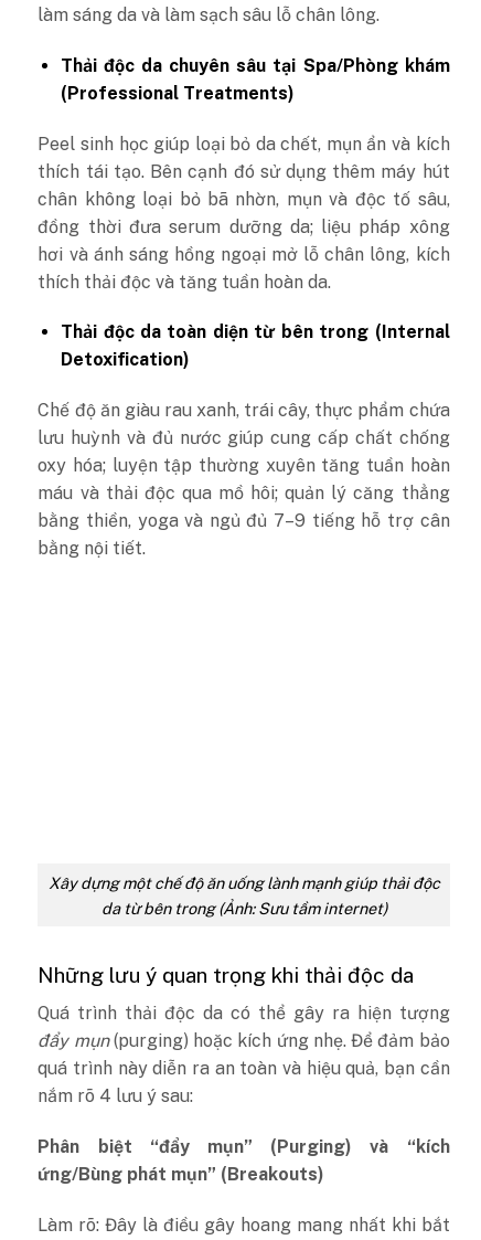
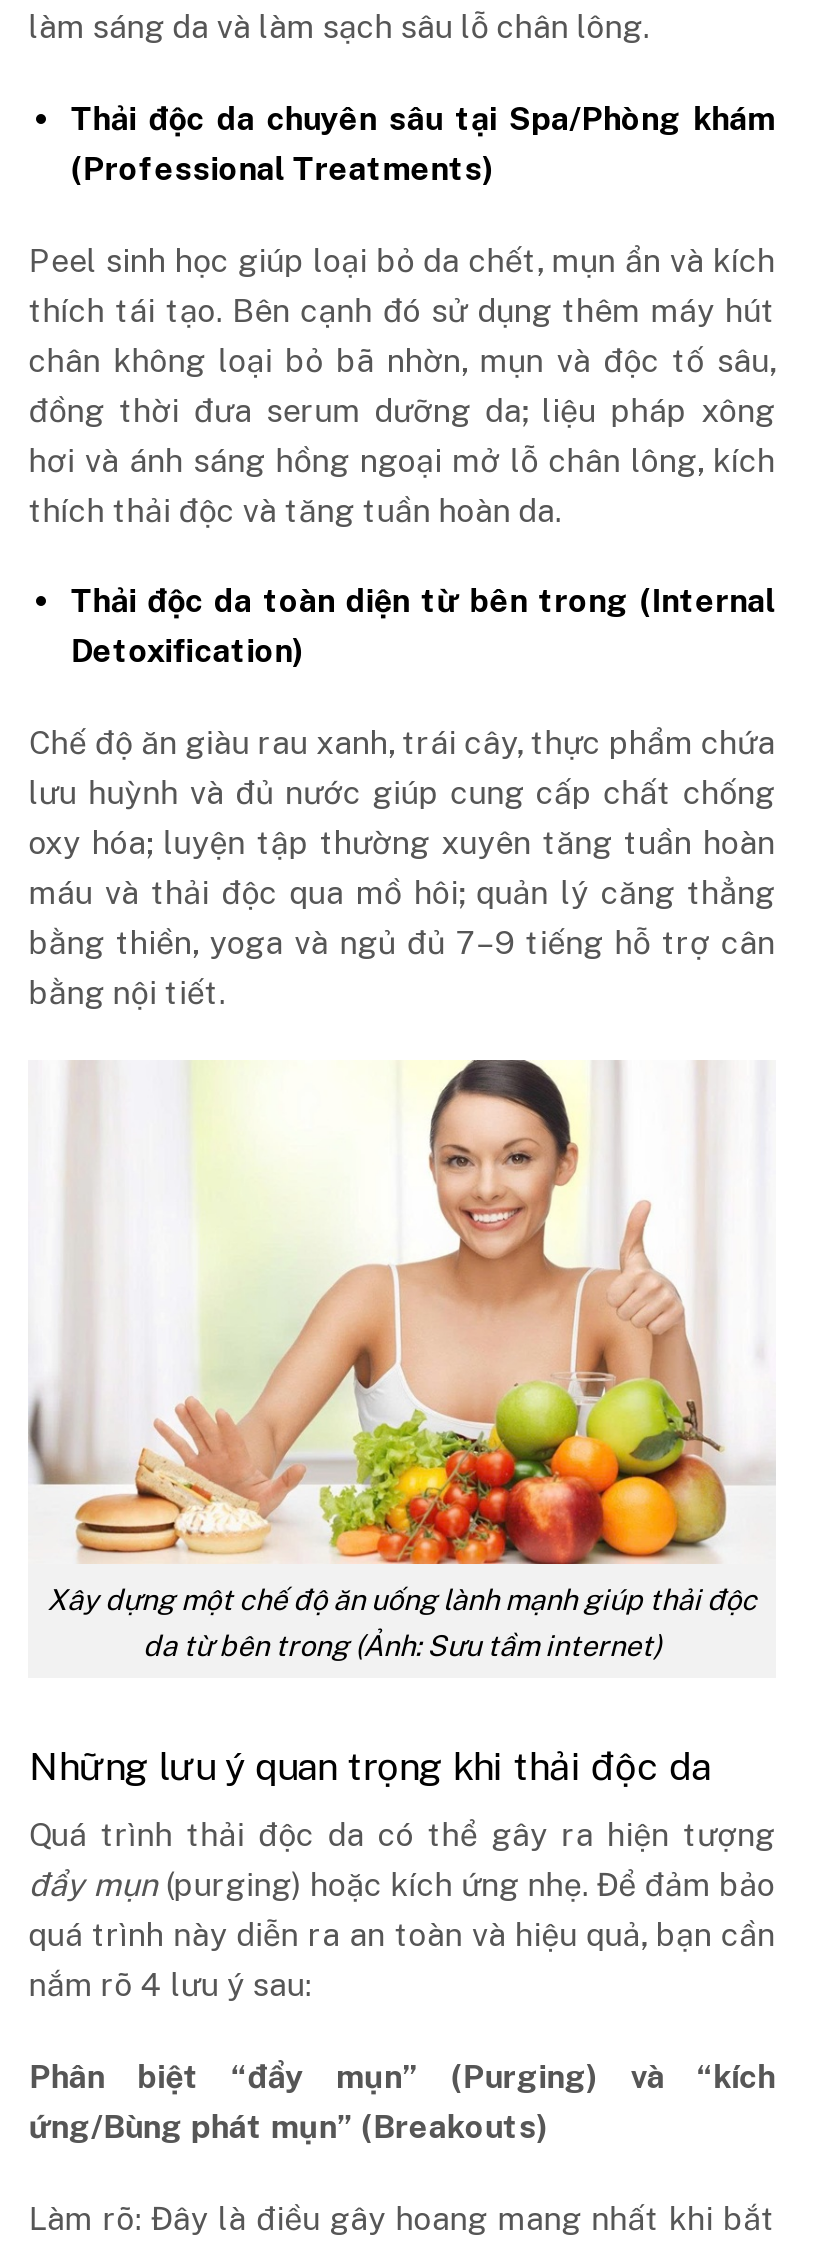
+ [image]
